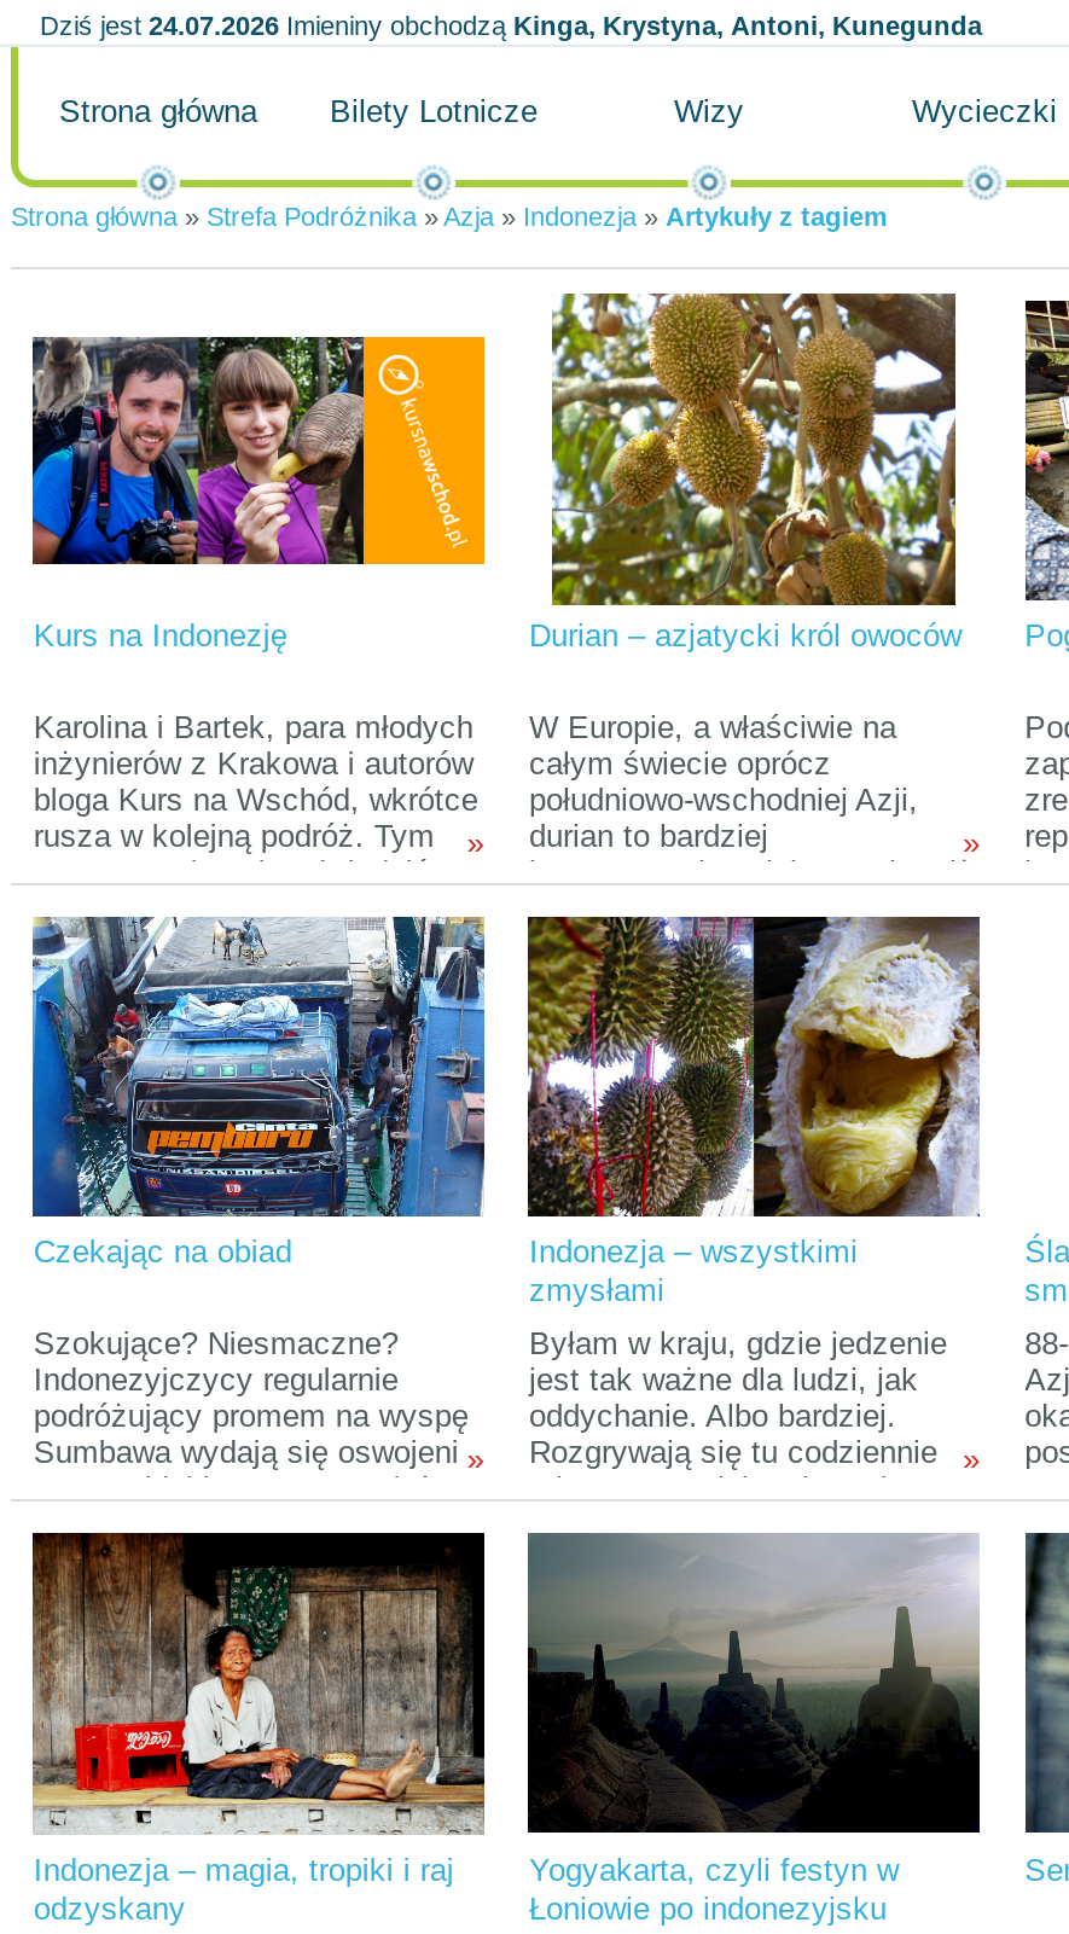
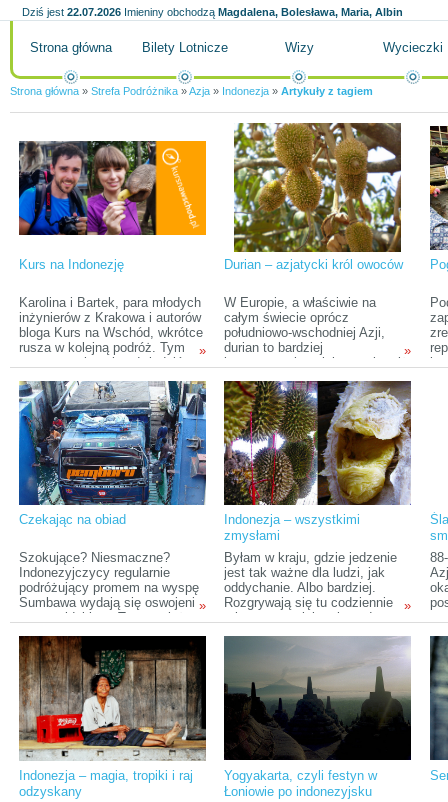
- Dziś jest 24.07.2026 Imieniny obchodzą Kinga, Krystyna, Antoni, Kunegunda
+ Dziś jest 22.07.2026 Imieniny obchodzą Magdalena, Bolesława, Maria, Albin
